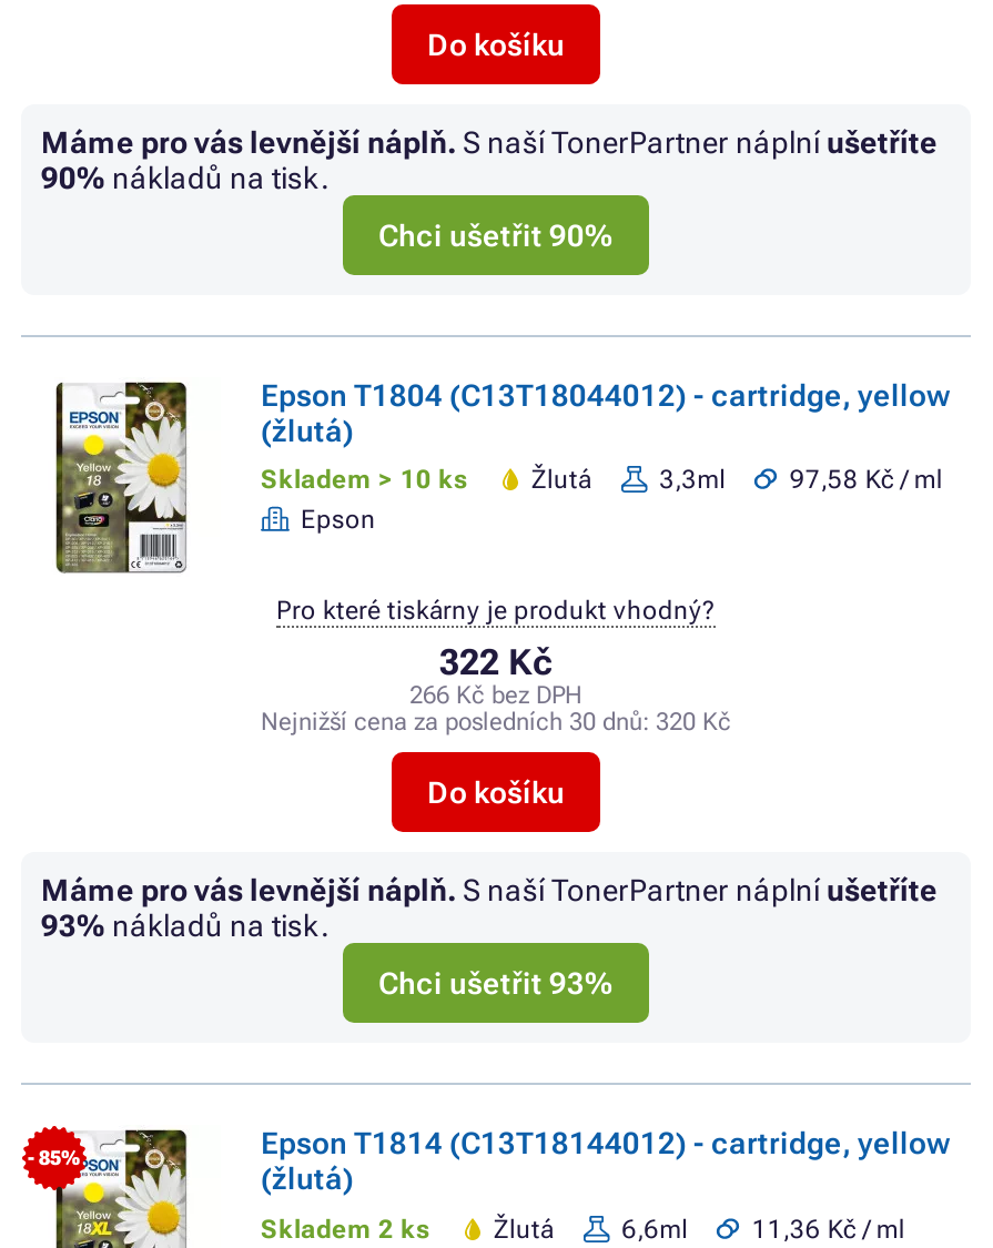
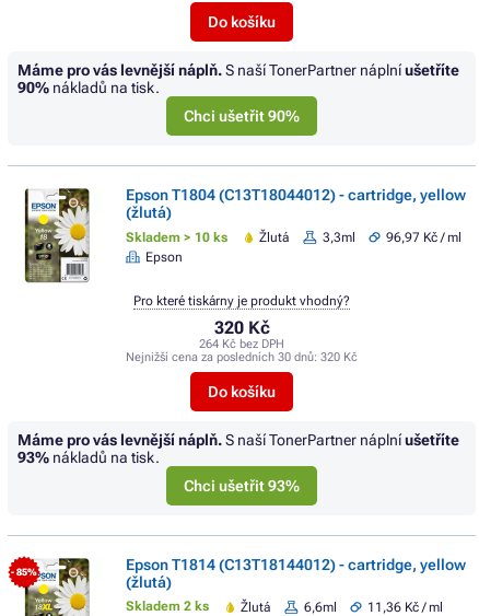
- 97,58 Kč / ml
+ 96,97 Kč / ml

- 322 Kč
+ 320 Kč

- 266 Kč bez DPH
+ 264 Kč bez DPH
